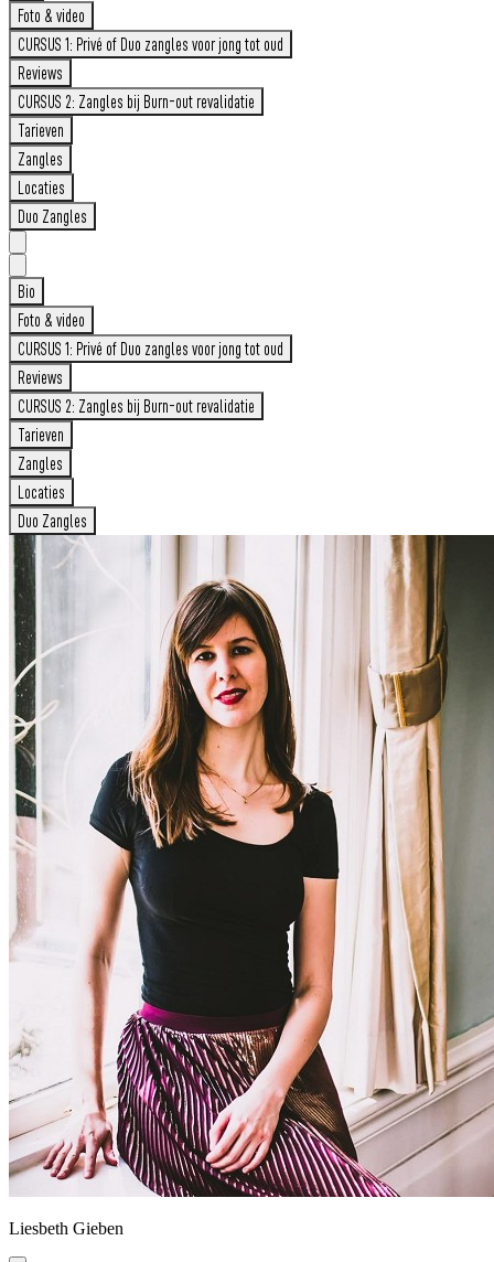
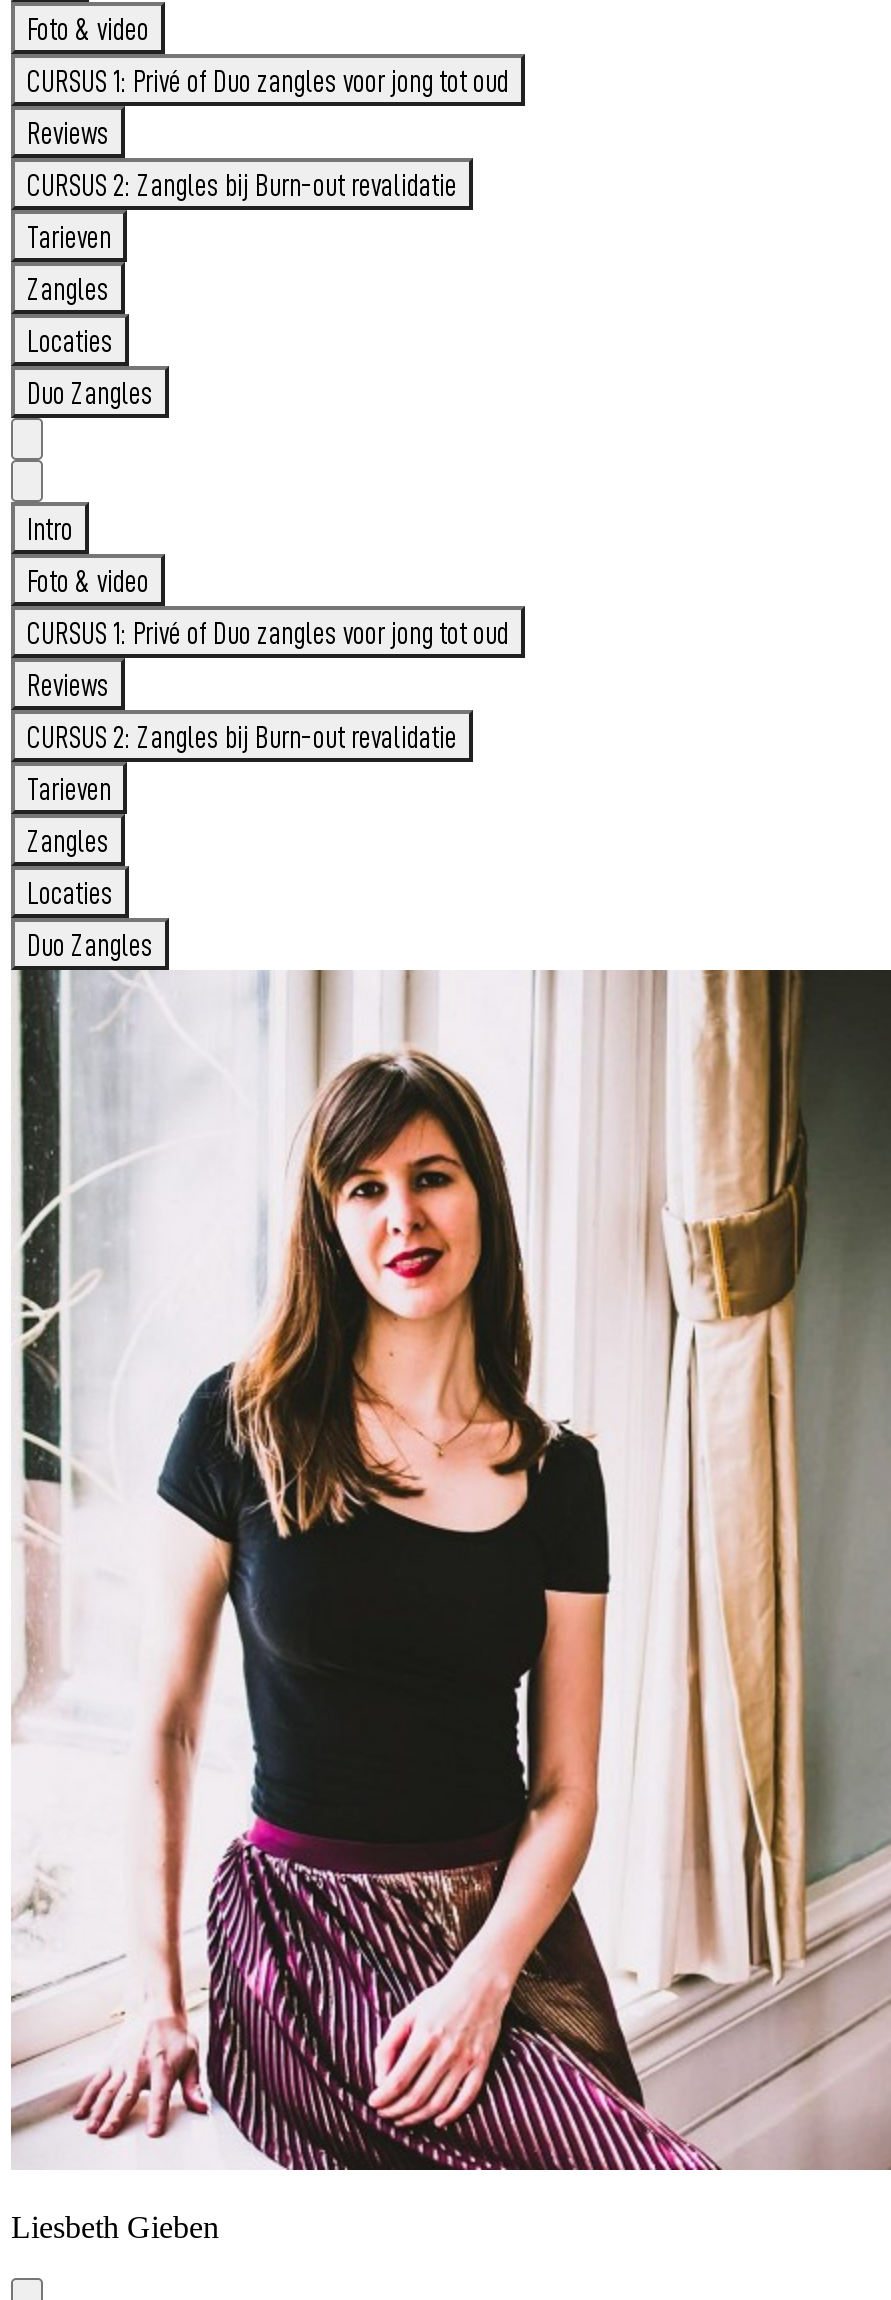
- Bio
+ Intro
